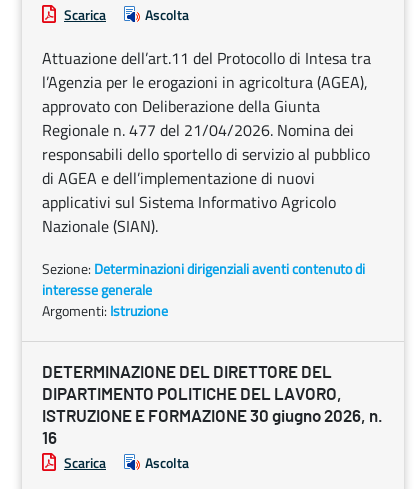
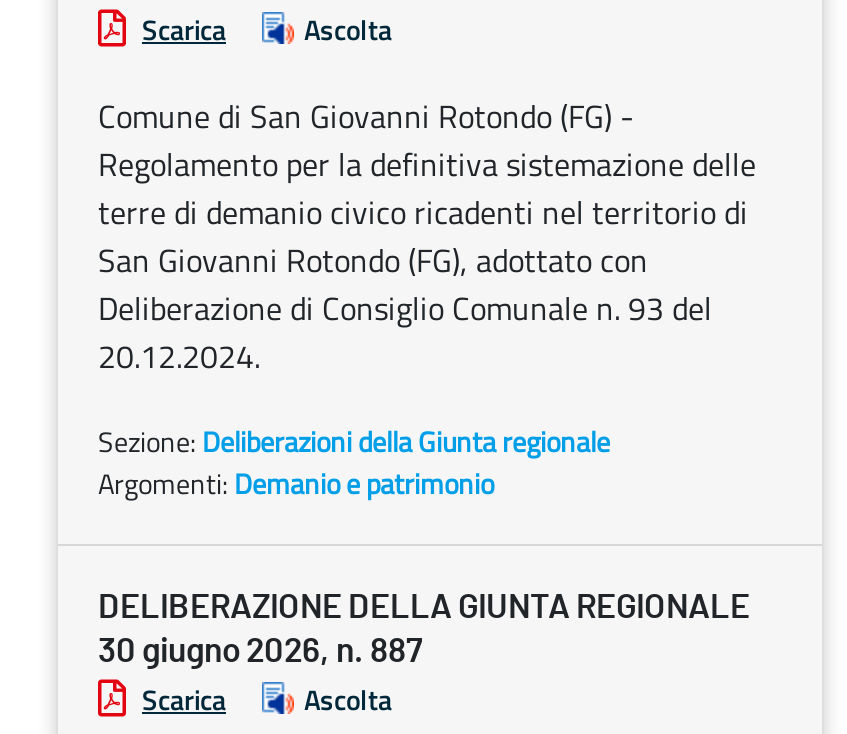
- Attuazione dell’art.11 del Protocollo di Intesa tra
- l’Agenzia per le erogazioni in agricoltura (AGEA),
- approvato con Deliberazione della Giunta
- Regionale n. 477 del 21/04/2026. Nomina dei
- responsabili dello sportello di servizio al pubblico
- di AGEA e dell’implementazione di nuovi
- applicativi sul Sistema Informativo Agricolo
- Nazionale (SIAN).
+ Comune di San Giovanni Rotondo (FG) -
+ Regolamento per la definitiva sistemazione delle
+ terre di demanio civico ricadenti nel territorio di
+ San Giovanni Rotondo (FG), adottato con
+ Deliberazione di Consiglio Comunale n. 93 del
+ 20.12.2024.

- Sezione: Determinazioni dirigenziali aventi contenuto di
- interesse generale
- Argomenti: Istruzione
+ Sezione: Deliberazioni della Giunta regionale
+ Argomenti: Demanio e patrimonio

- DETERMINAZIONE DEL DIRETTORE DEL
- DIPARTIMENTO POLITICHE DEL LAVORO,
- ISTRUZIONE E FORMAZIONE 30 giugno 2026, n.
- 16
+ DELIBERAZIONE DELLA GIUNTA REGIONALE
+ 30 giugno 2026, n. 887
